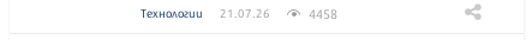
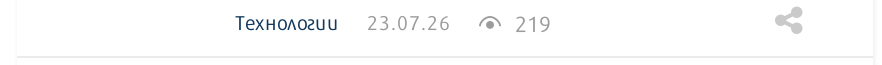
- 21.07.26
- 4458
+ 23.07.26
+ 219
